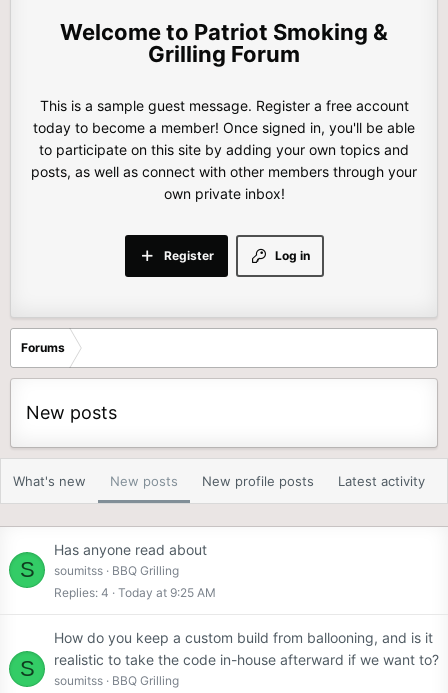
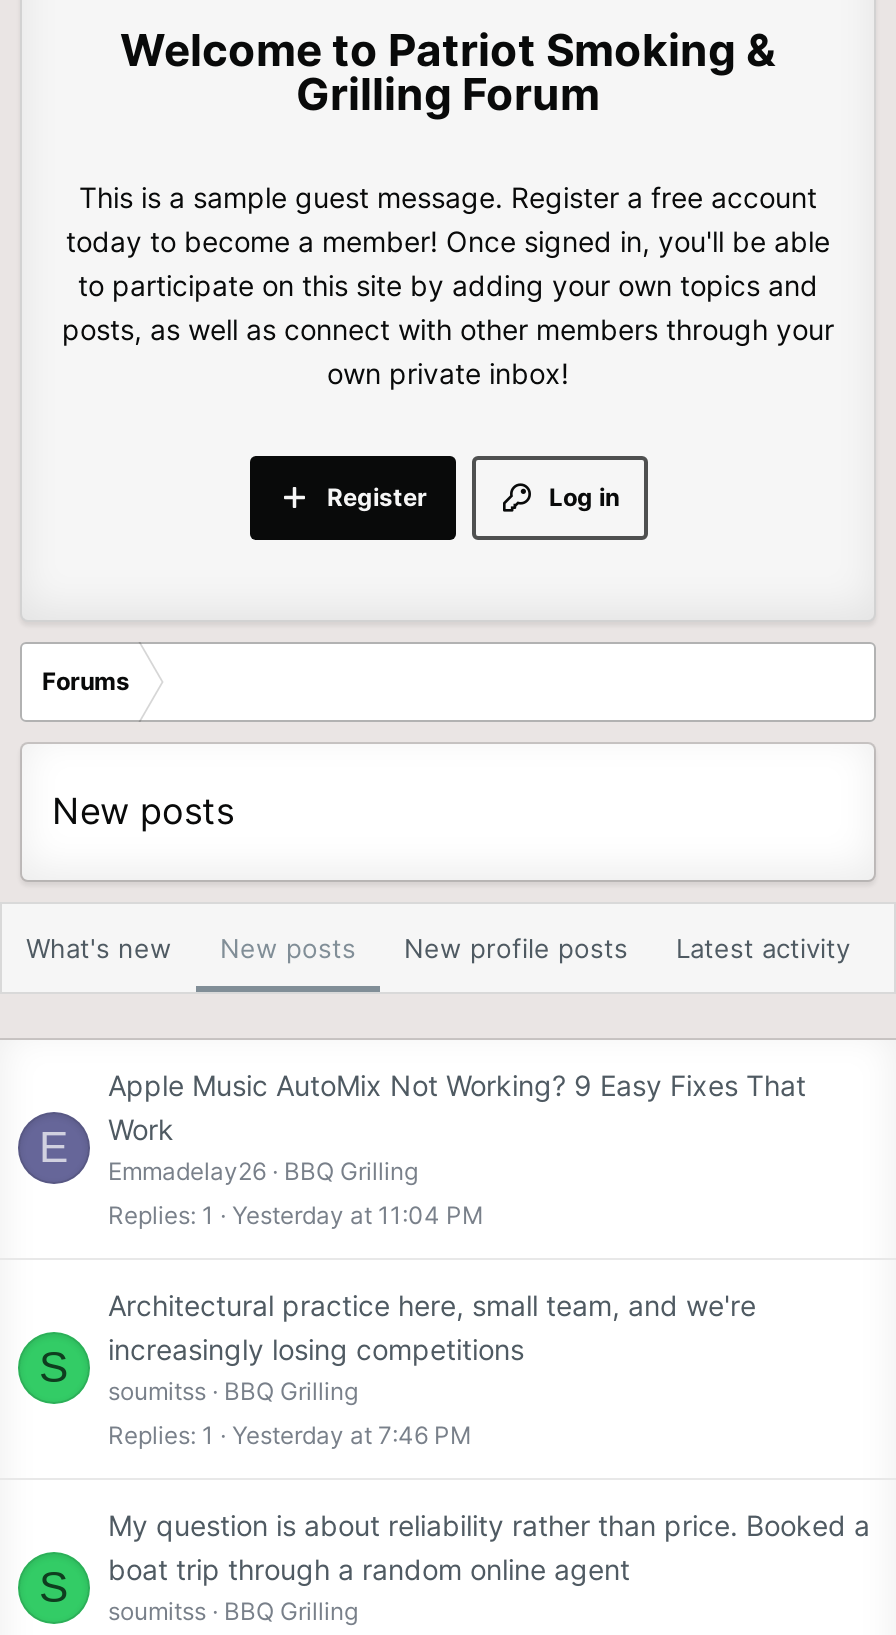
+ E

+ Apple Music AutoMix Not Working? 9 Easy Fixes That
+ Work
+ Emmadelay26 BBQ Grilling
+ Replies 1 Yesterday at 11:04 PM

- Has anyone read about
+ Architectural practice here, small team, and we're
+ increasingly losing competitions

- Replies 4 Today at 9:25 AM
+ Replies 1 Yesterday at 7:46 PM

- How do you keep a custom build from ballooning, and is it
- realistic to take the code in-house afterward if we want to?
+ My question is about reliability rather than price. Booked a
+ boat trip through a random online agent
